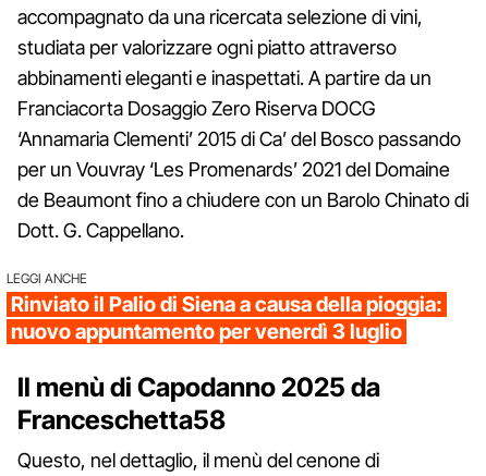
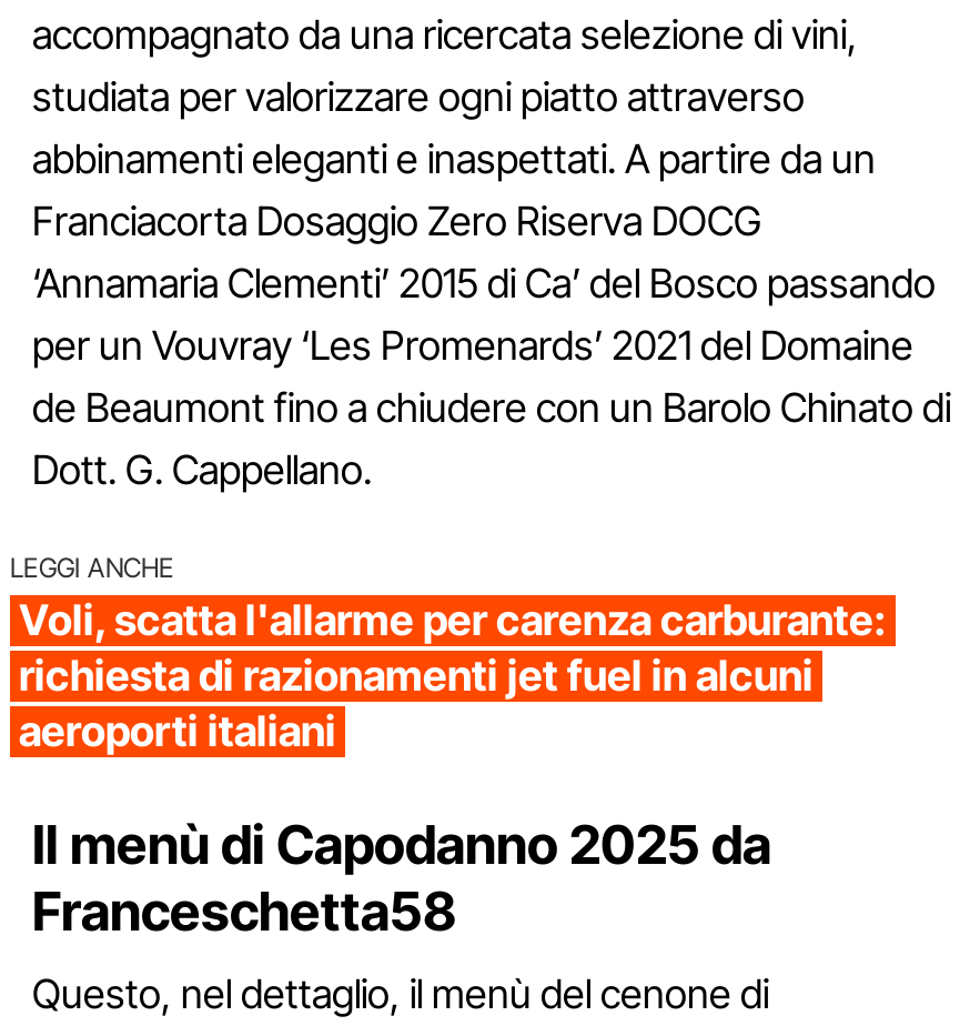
- Rinviato il Palio di Siena a causa della pioggia:
- nuovo appuntamento per venerdì 3 luglio
+ Voli, scatta l'allarme per carenza carburante:
+ richiesta di razionamenti jet fuel in alcuni
+ aeroporti italiani
